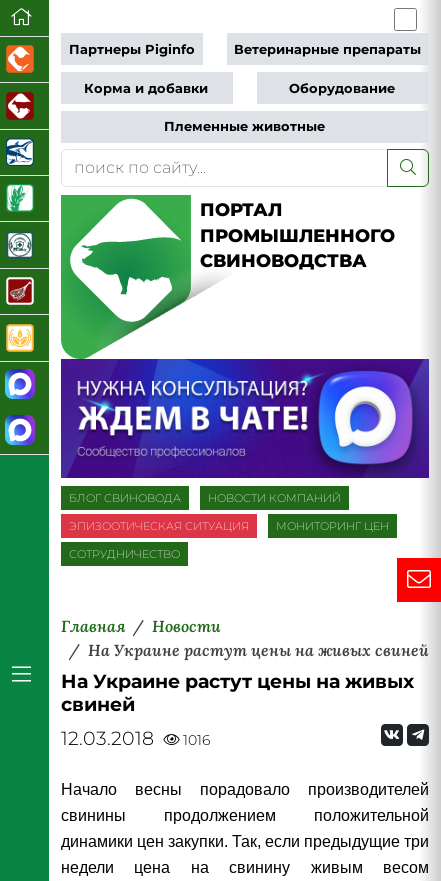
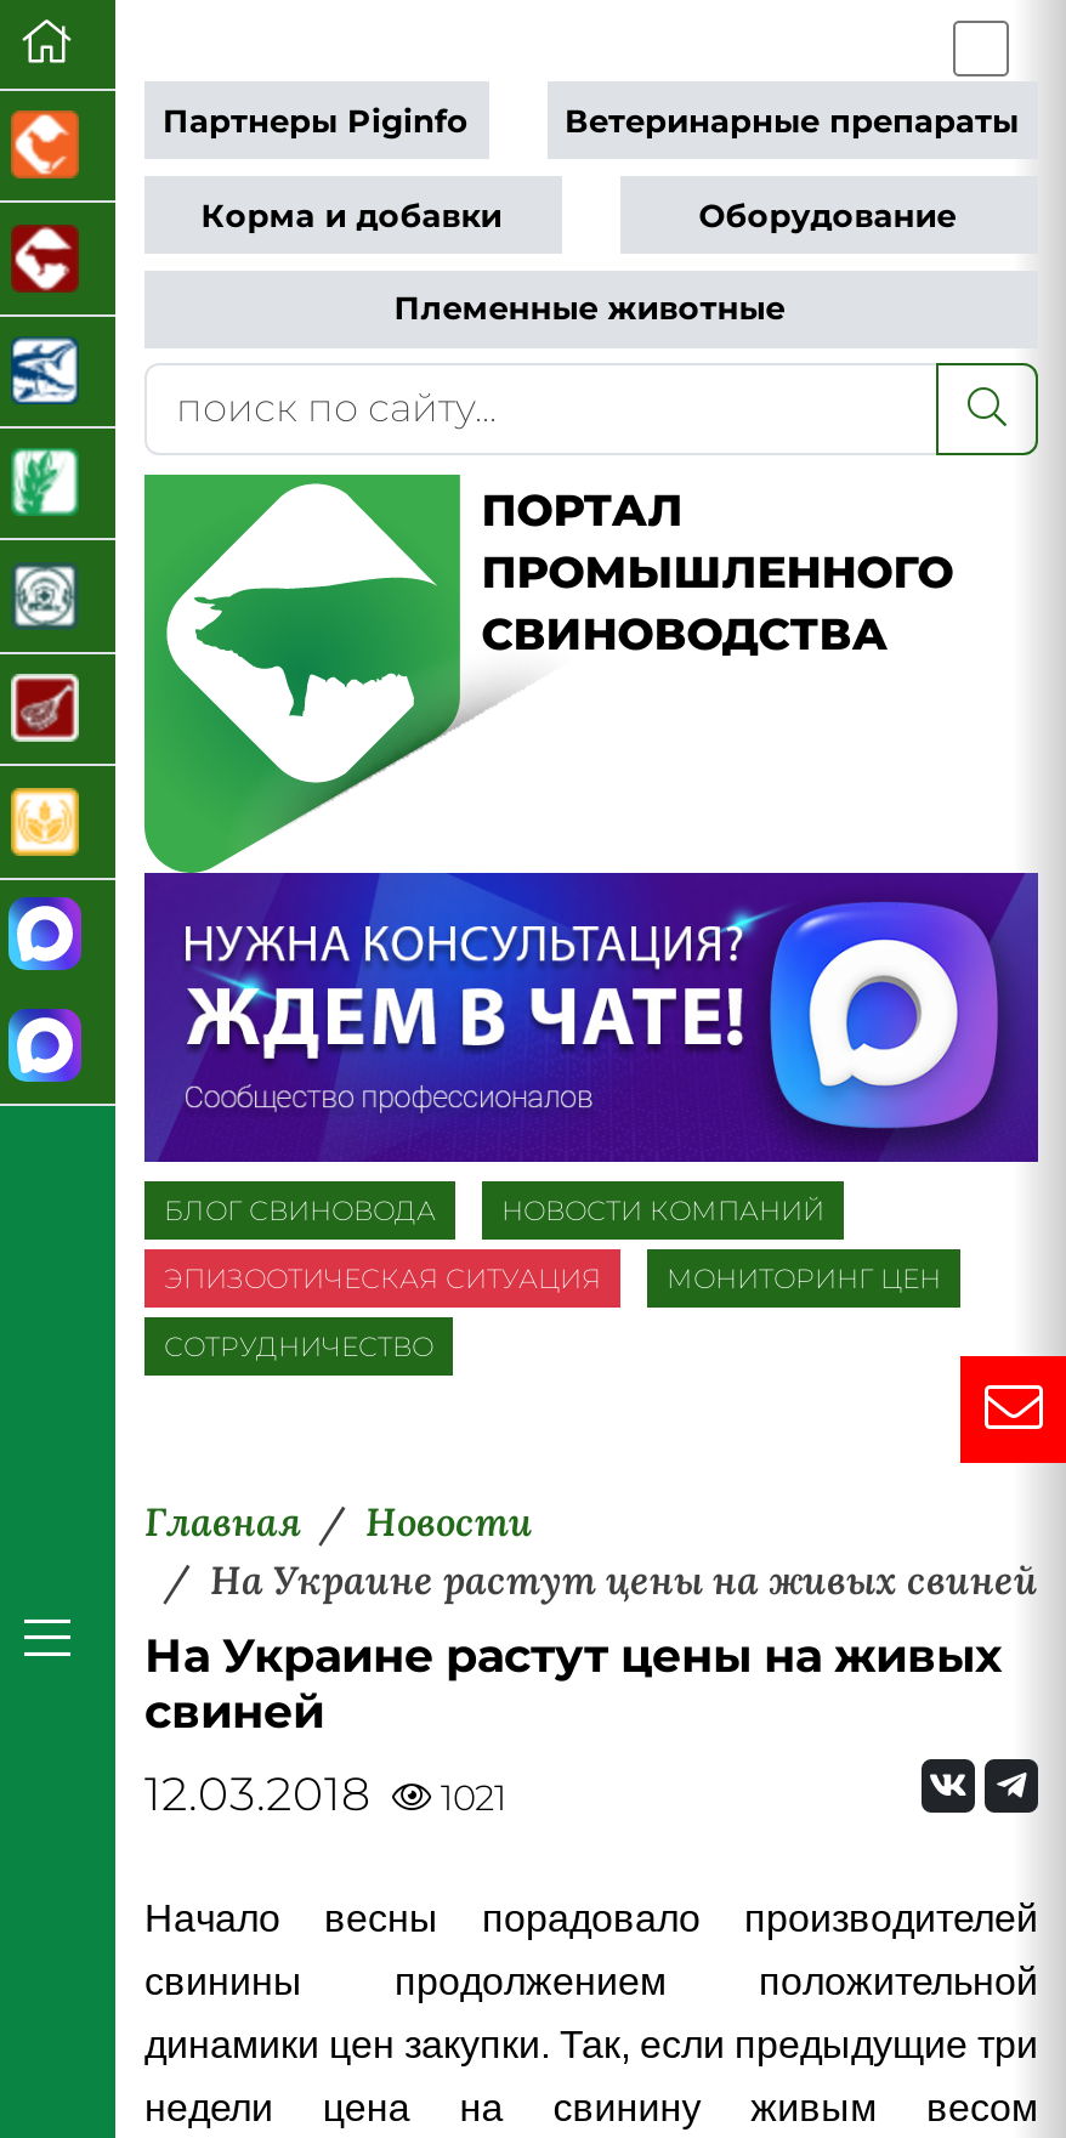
- 12.03.2018 1016
+ 12.03.2018 1021
